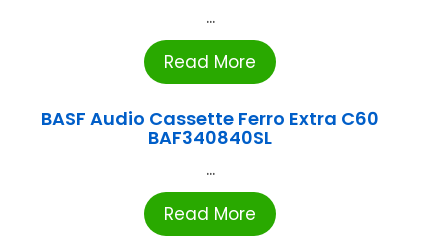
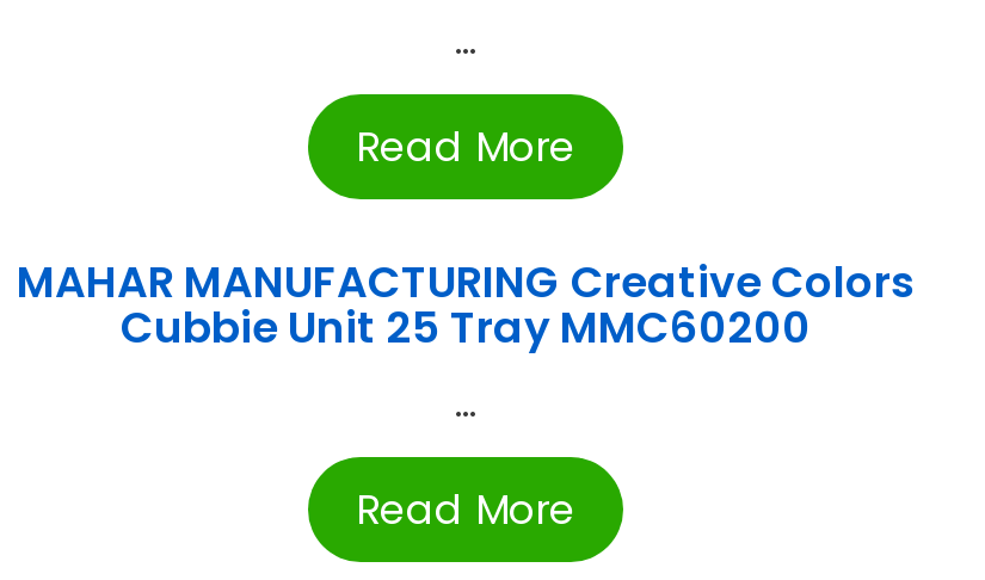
- BASF Audio Cassette Ferro Extra C60
- BAF340840SL
+ MAHAR MANUFACTURING Creative Colors
+ Cubbie Unit 25 Tray MMC60200
